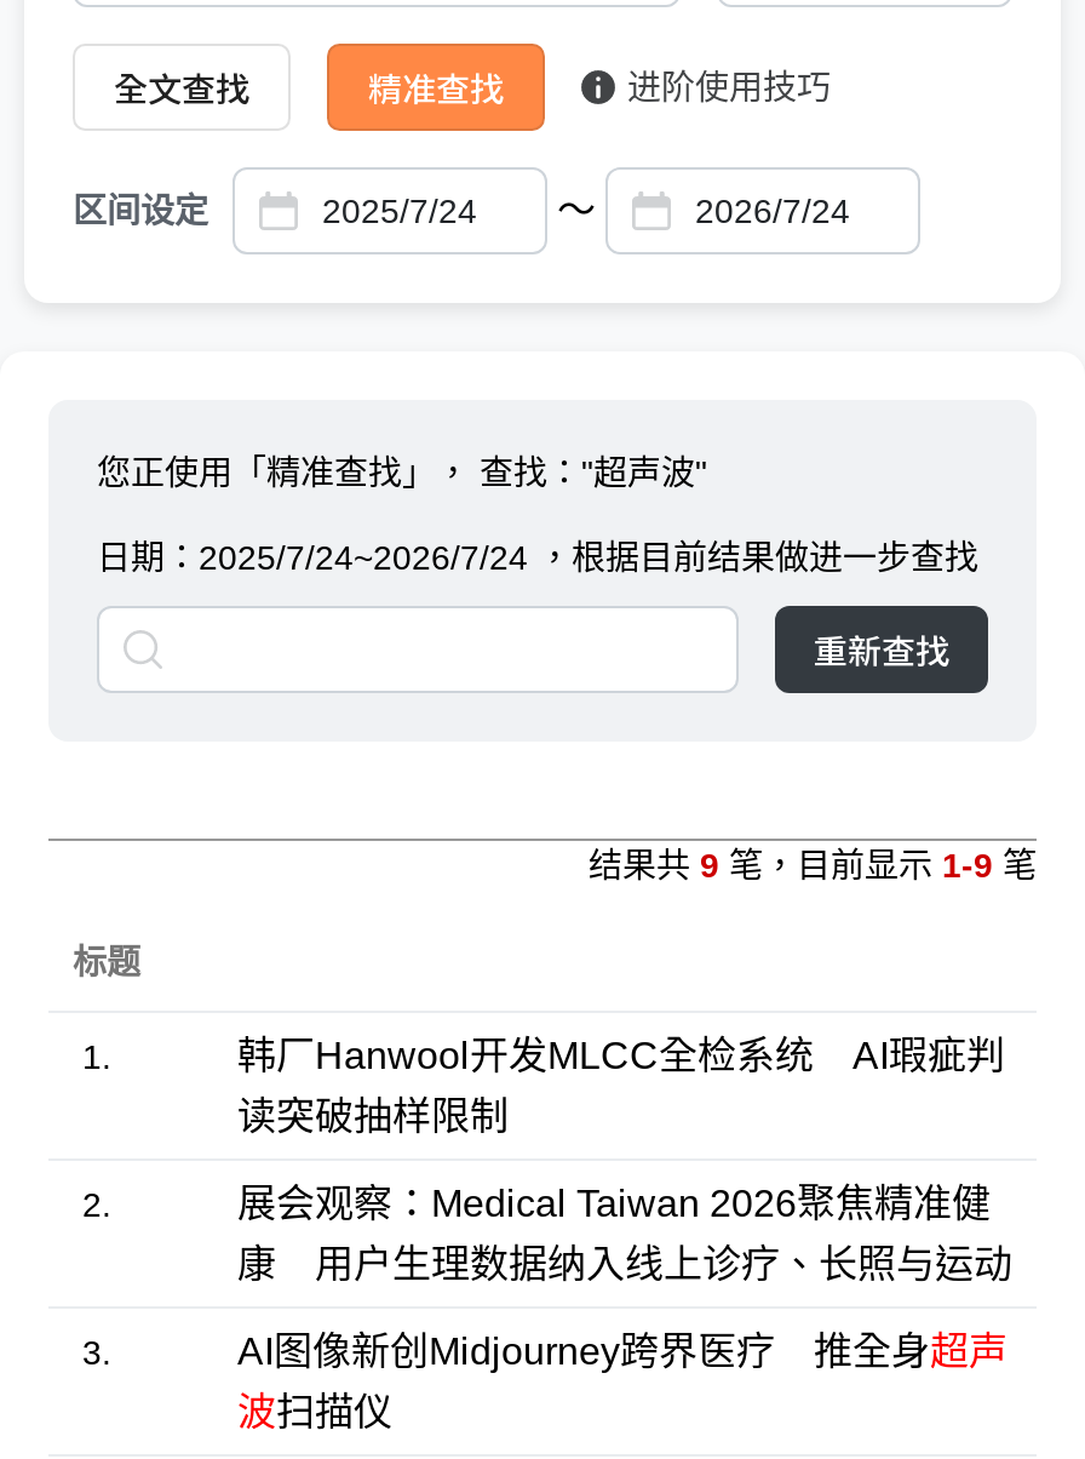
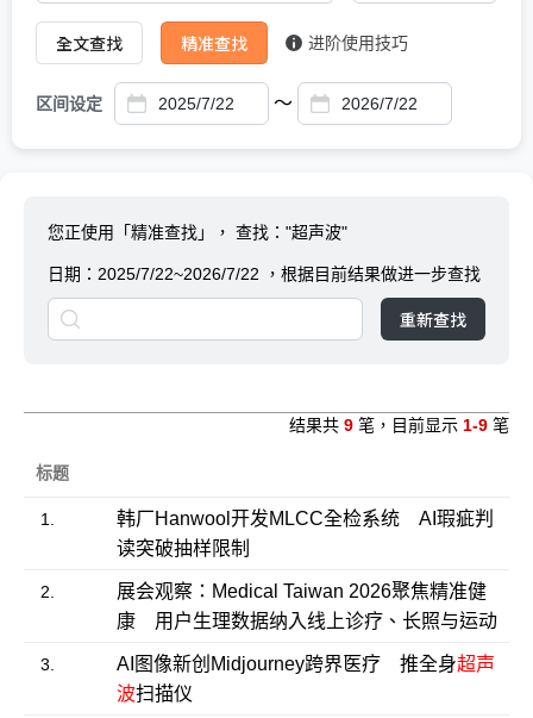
- 日期：2025/7/24~2026/7/24，根据目前结果做进一步查找
+ 日期：2025/7/22~2026/7/22，根据目前结果做进一步查找
